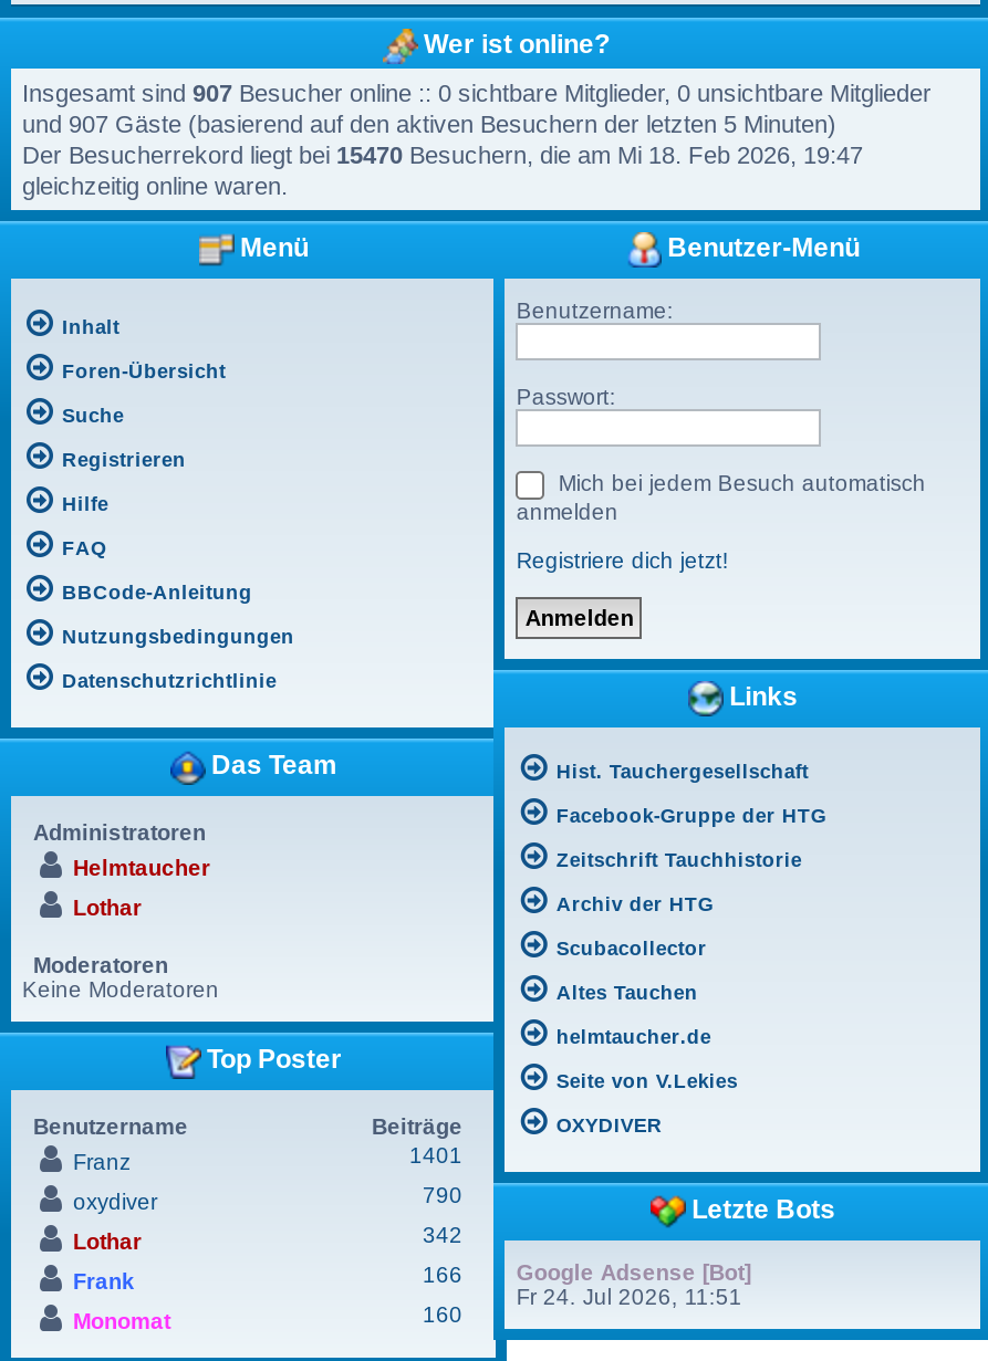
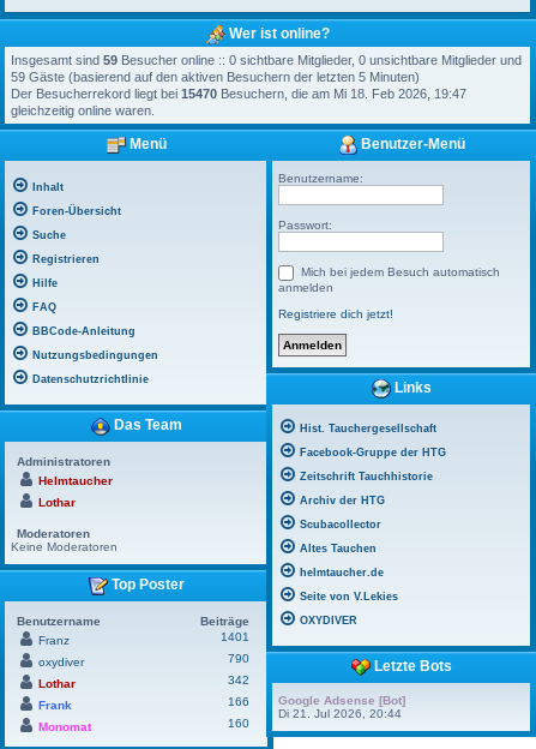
- Insgesamt sind 907 Besucher online :: 0 sichtbare Mitglieder, 0 unsichtbare Mitglieder
- und 907 Gäste (basierend auf den aktiven Besuchern der letzten 5 Minuten)
+ Insgesamt sind 59 Besucher online :: 0 sichtbare Mitglieder, 0 unsichtbare Mitglieder und
+ 59 Gäste (basierend auf den aktiven Besuchern der letzten 5 Minuten)

- Fr 24. Jul 2026, 11:51
+ Di 21. Jul 2026, 20:44
